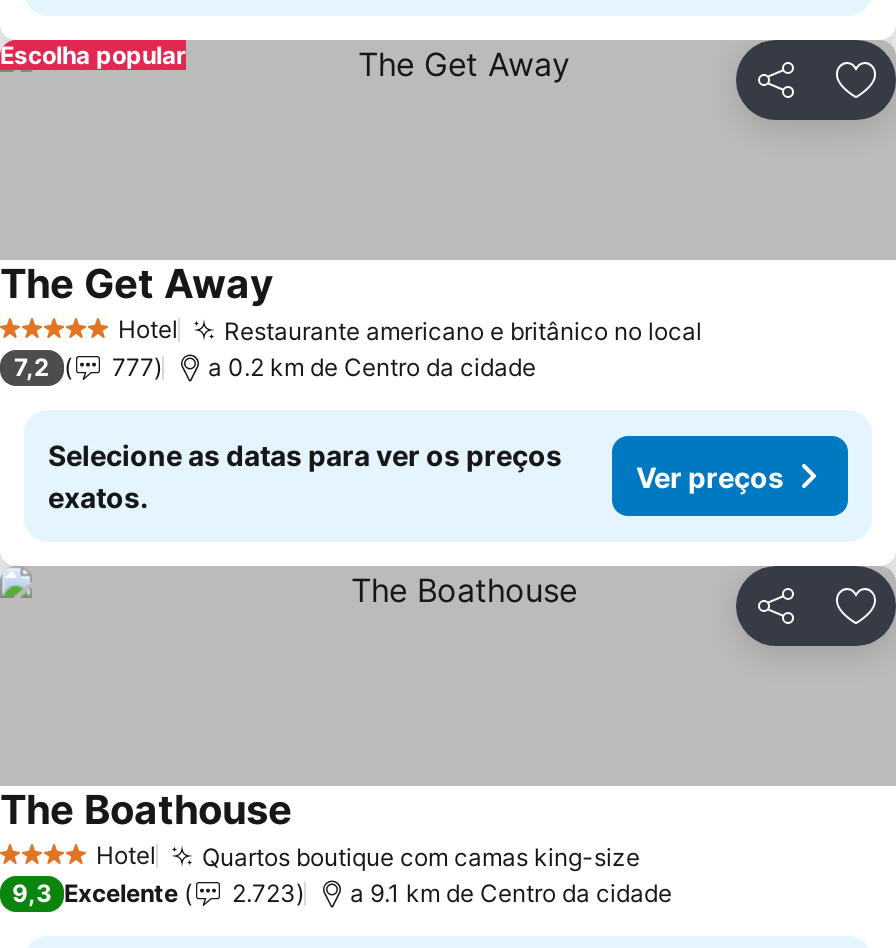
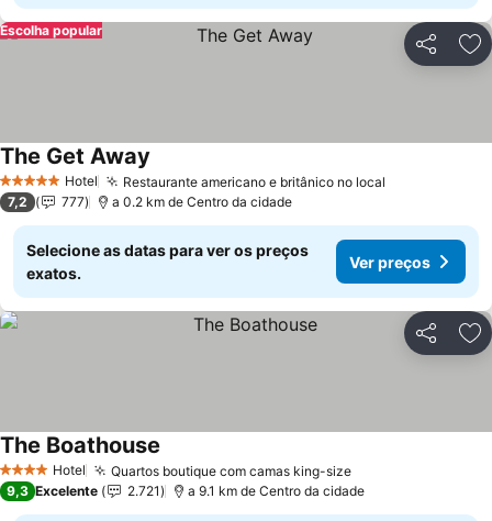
- 2.723
+ 2.721
